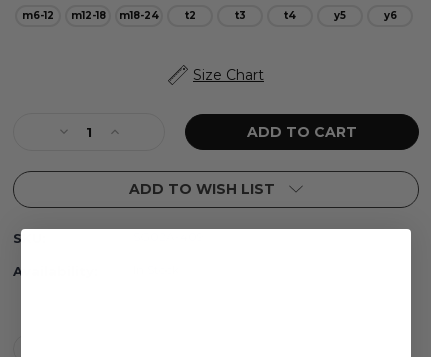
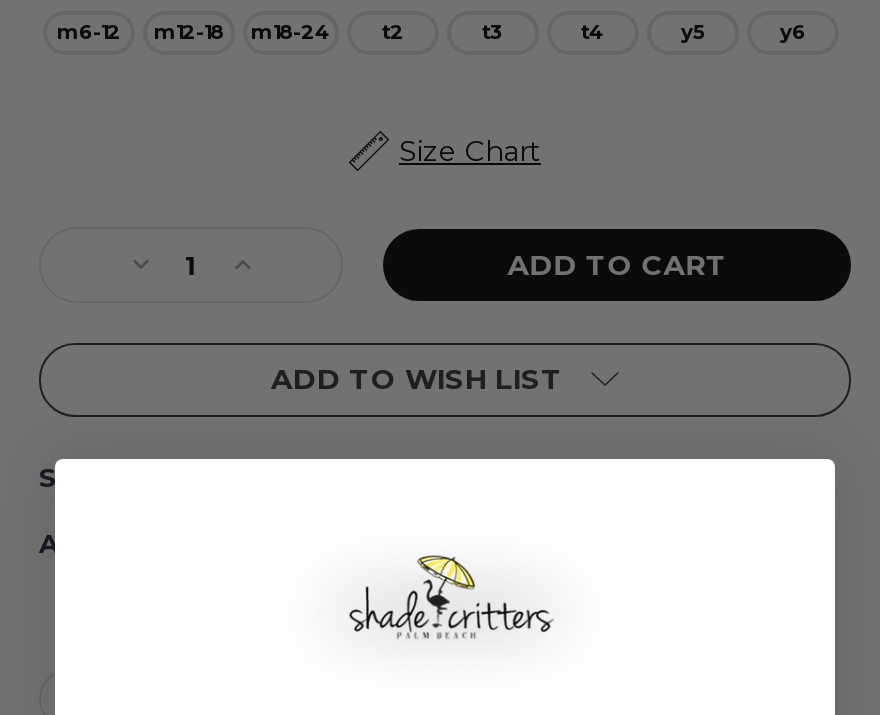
+ [image]
